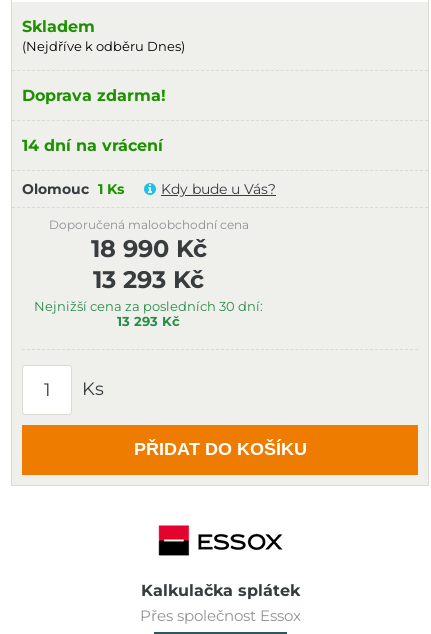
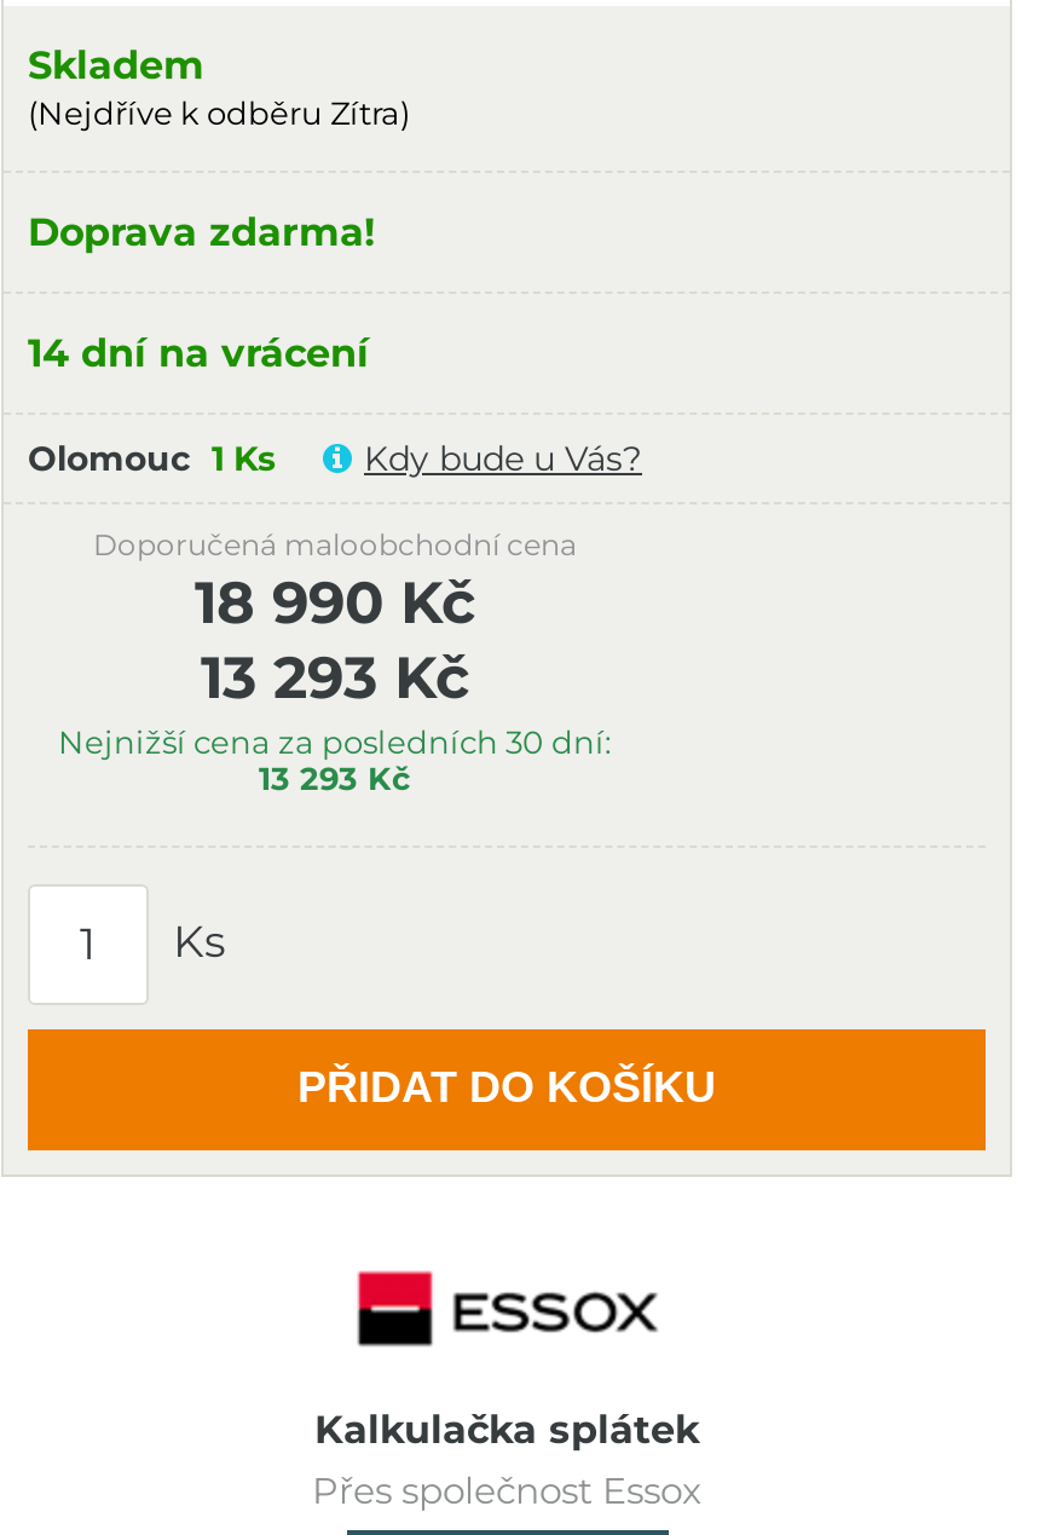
- (Nejdříve k odběru Dnes)
+ (Nejdříve k odběru Zítra)
